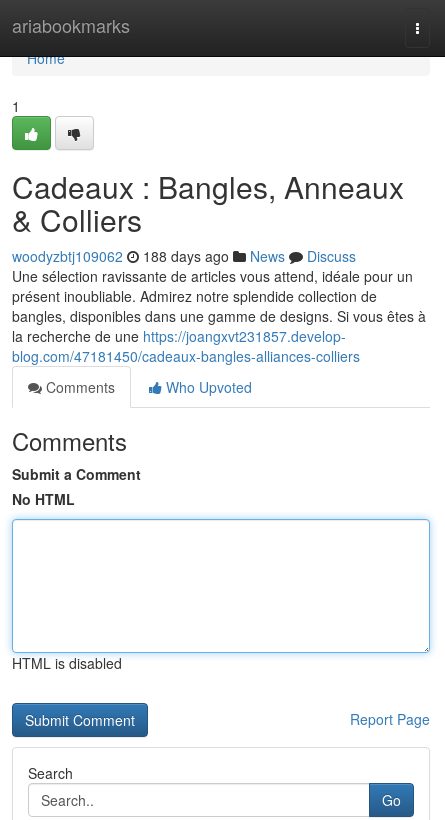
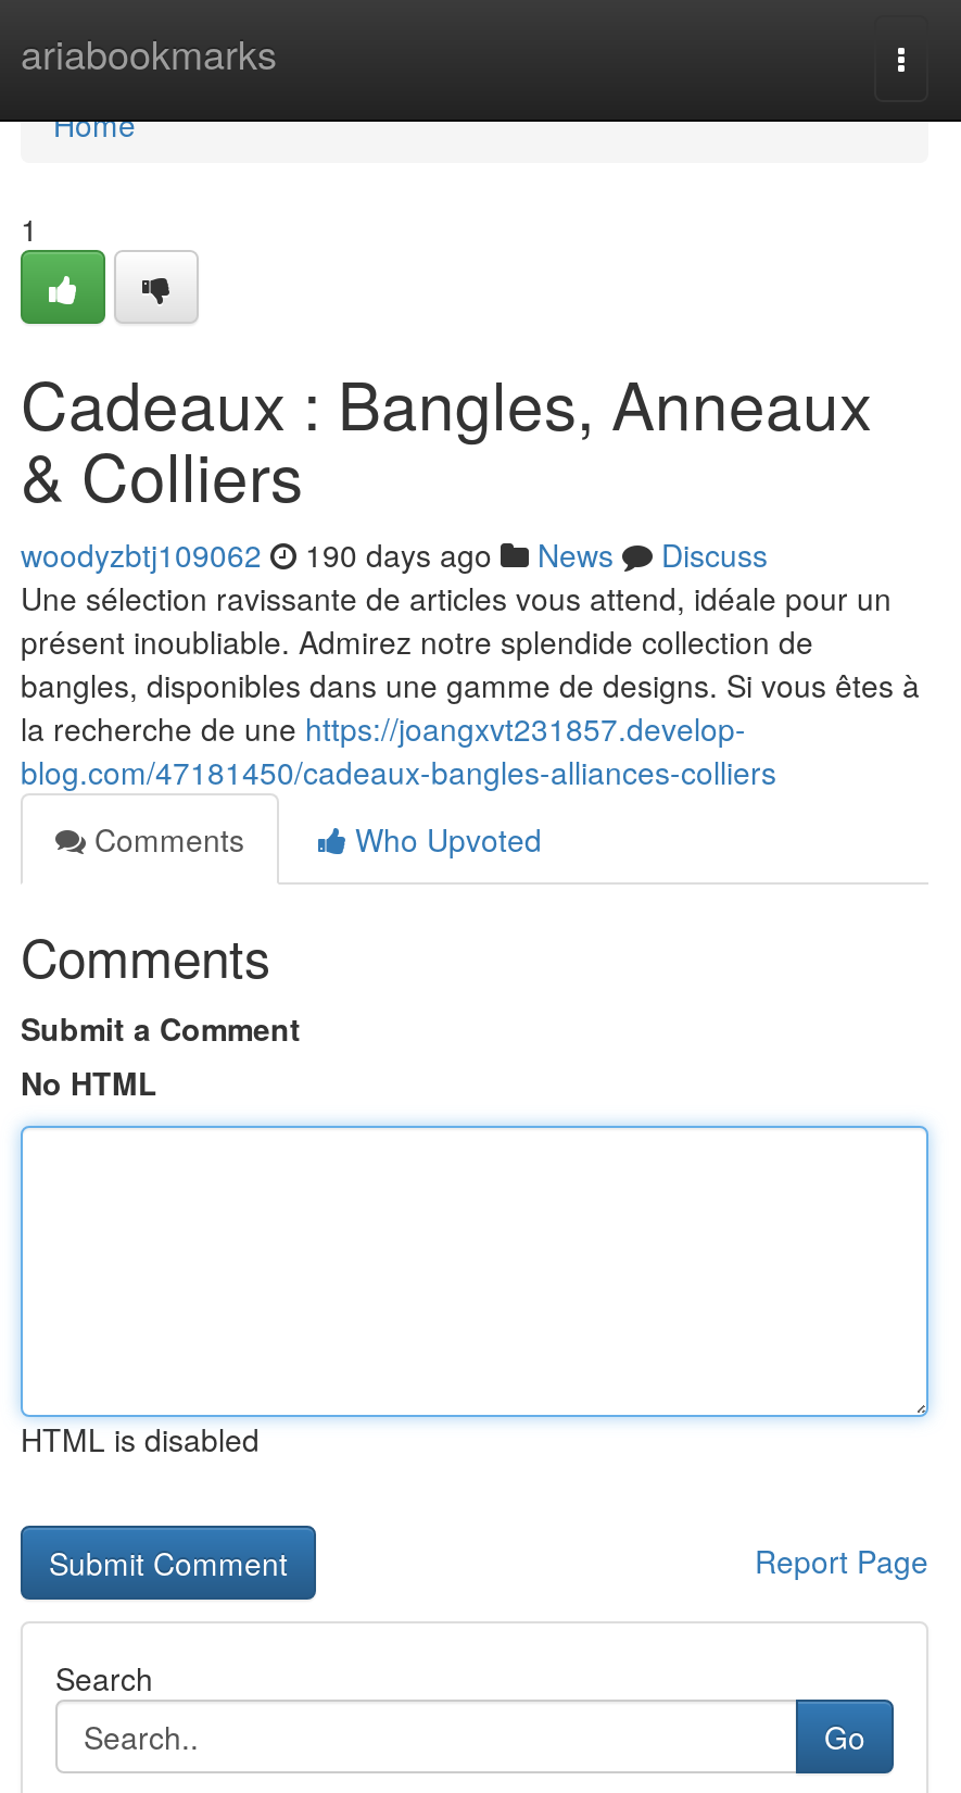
- woodyzbtj109062 188 days ago News Discuss
+ woodyzbtj109062 190 days ago News Discuss
